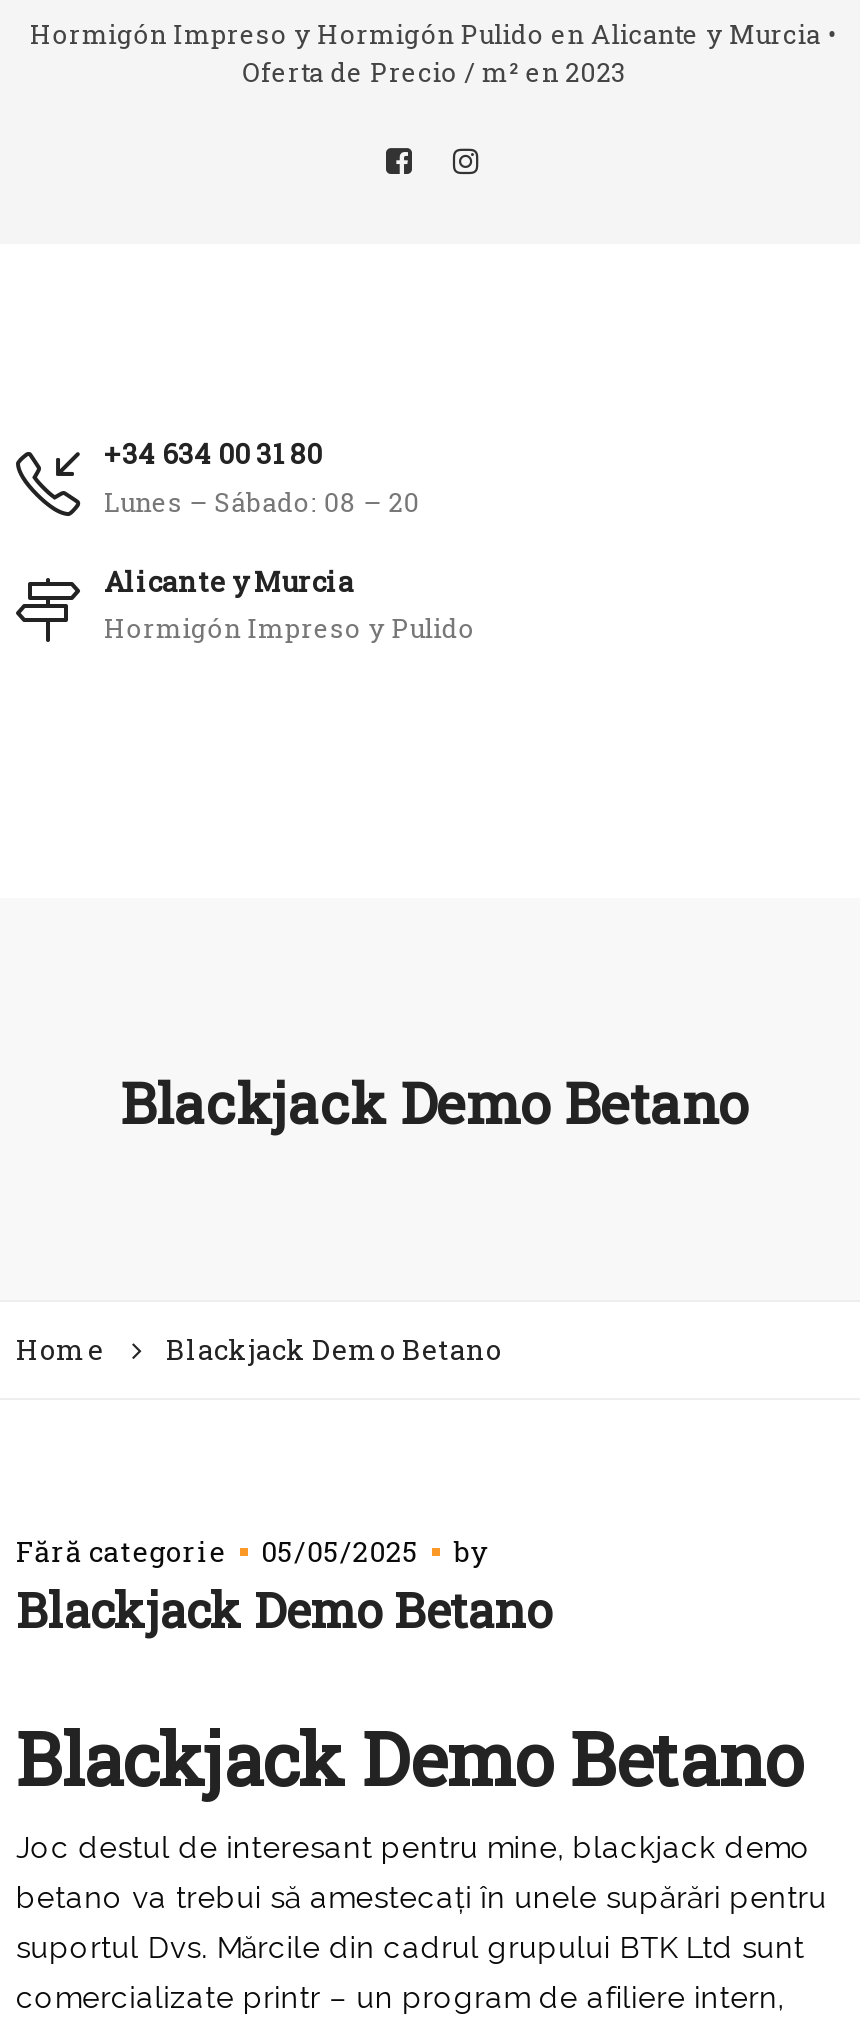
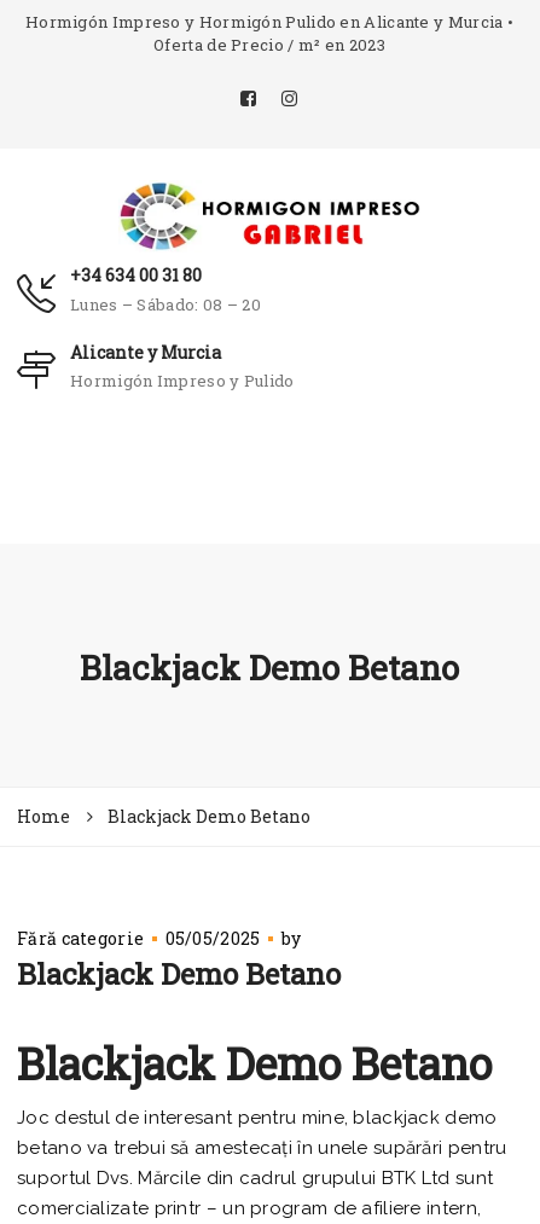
+ [image]
